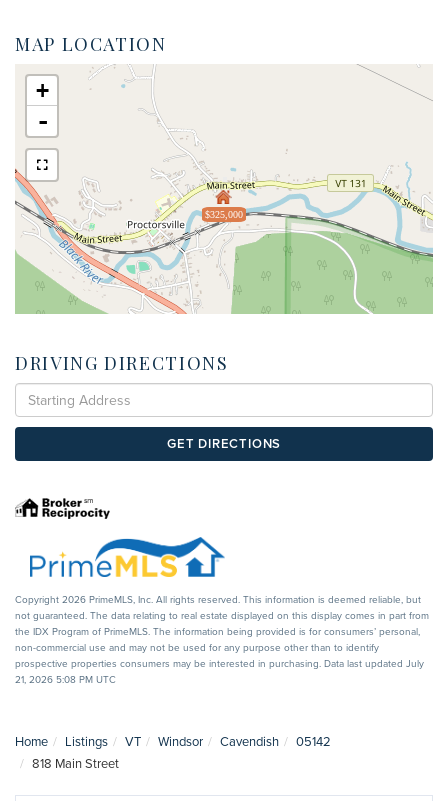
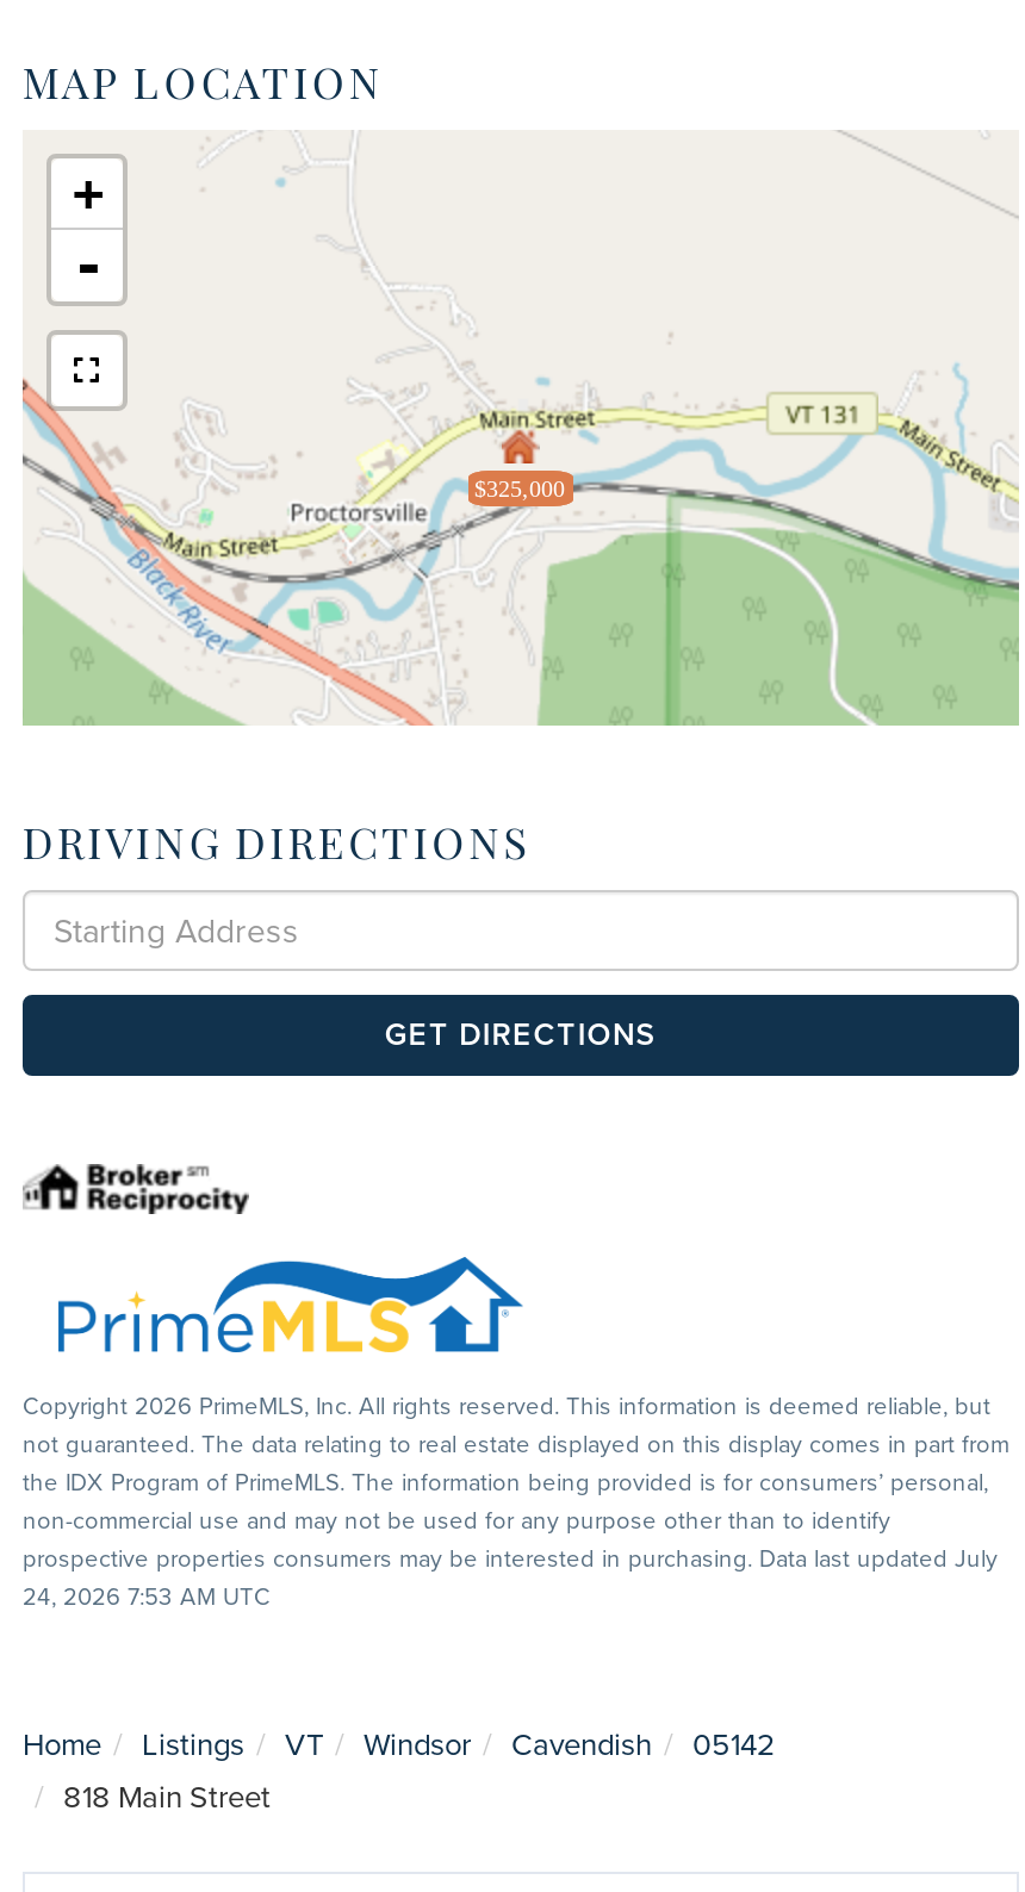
- 21, 2026 5:08 PM UTC
+ 24, 2026 7:53 AM UTC
